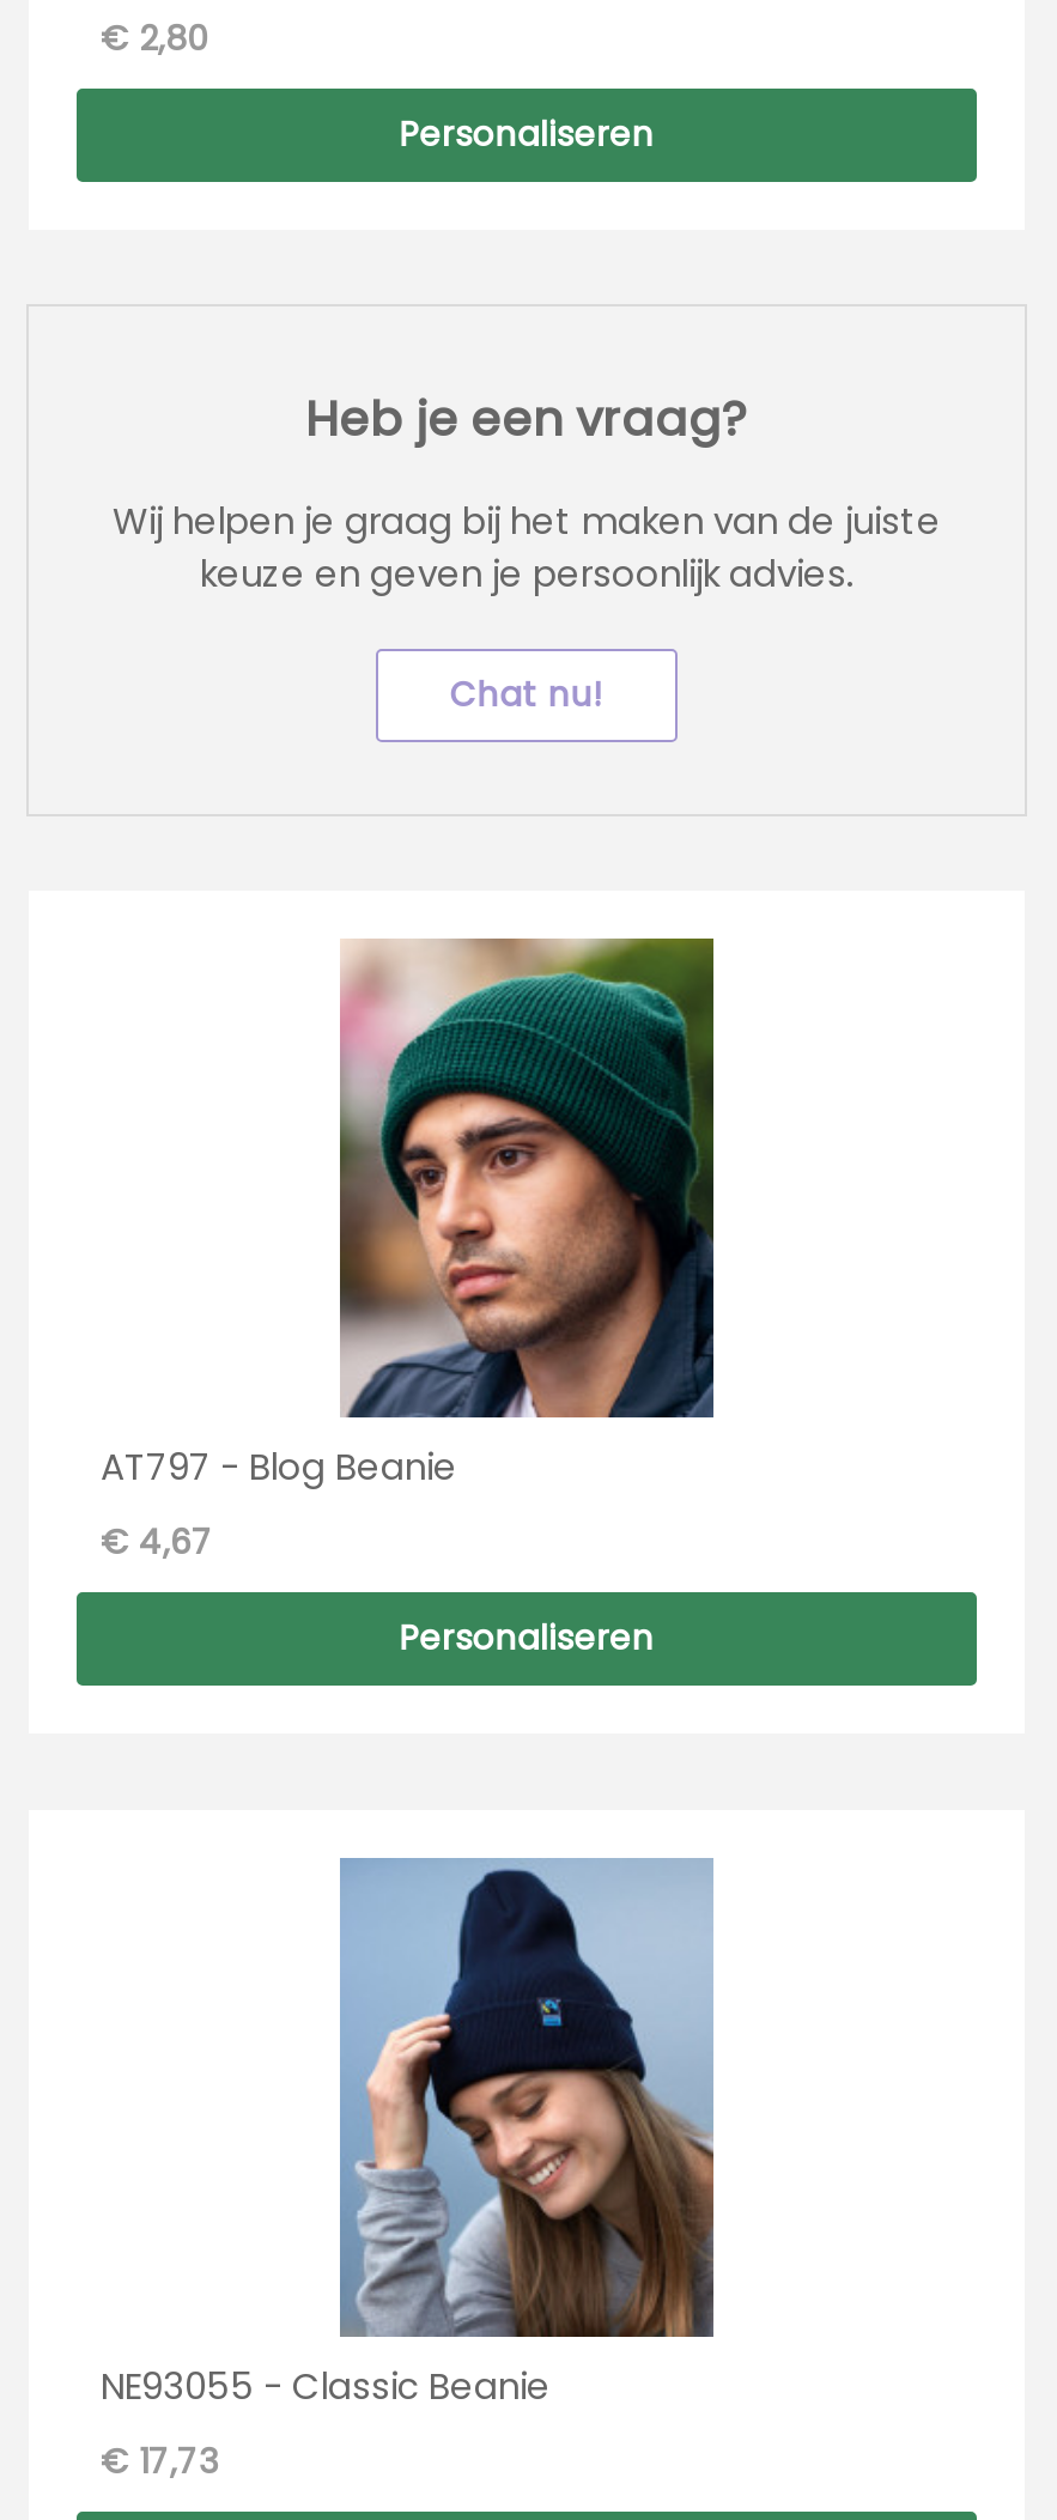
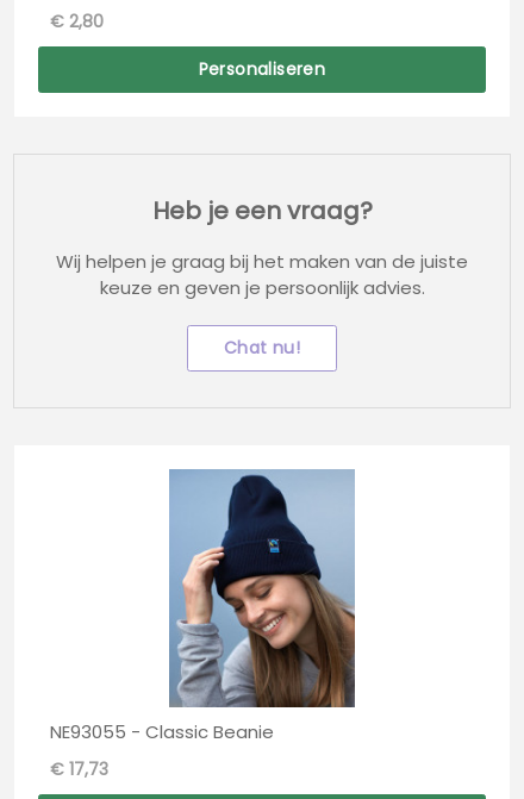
- [image]
- AT797 - Blog Beanie
- € 4,67
- Personaliseren
